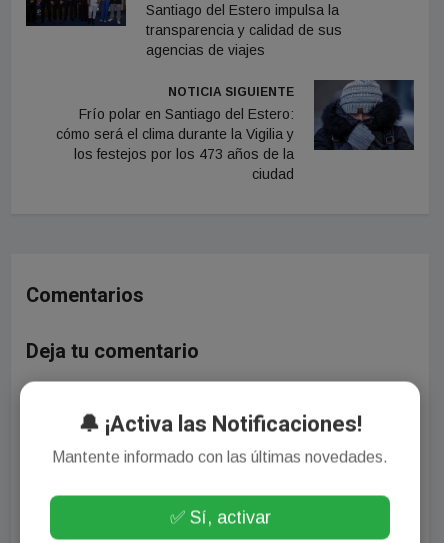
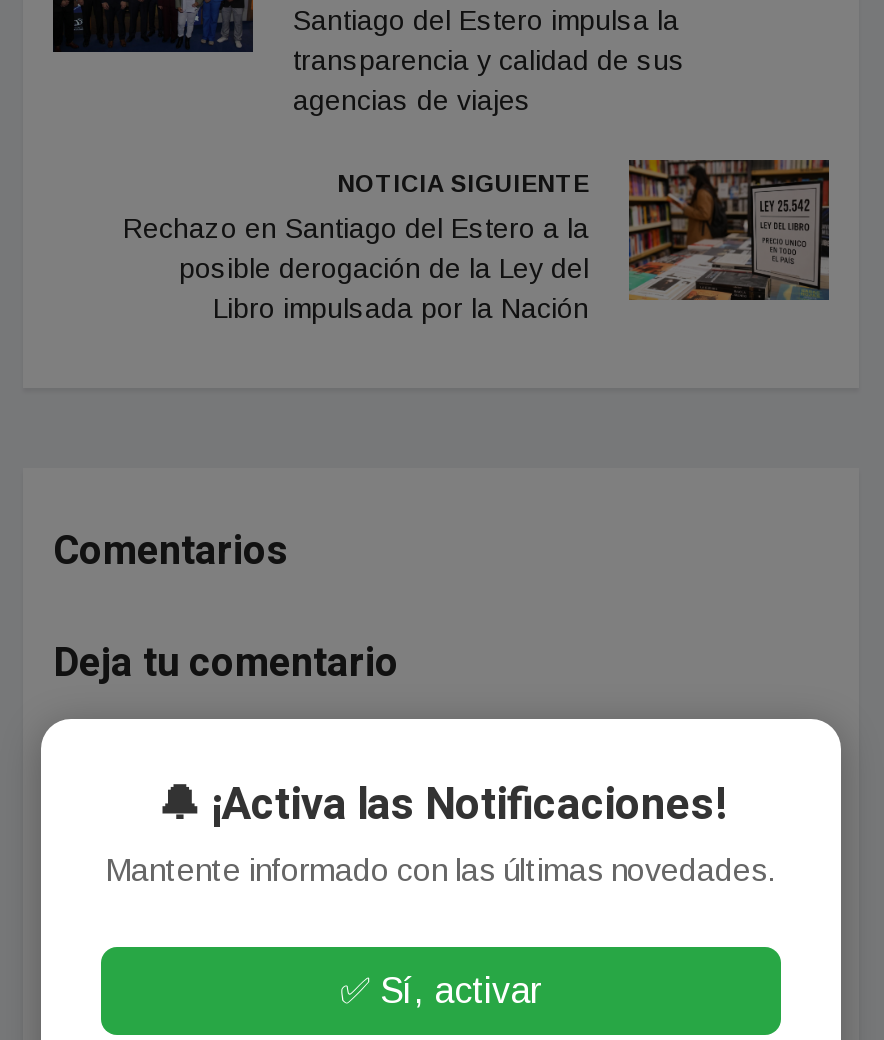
- [image]
- Frío polar en Santiago del Estero:
- cómo será el clima durante la Vigilia y
- los festejos por los 473 años de la
- ciudad
+ [image]
+ Rechazo en Santiago del Estero a la
+ posible derogación de la Ley del
+ Libro impulsada por la Nación
